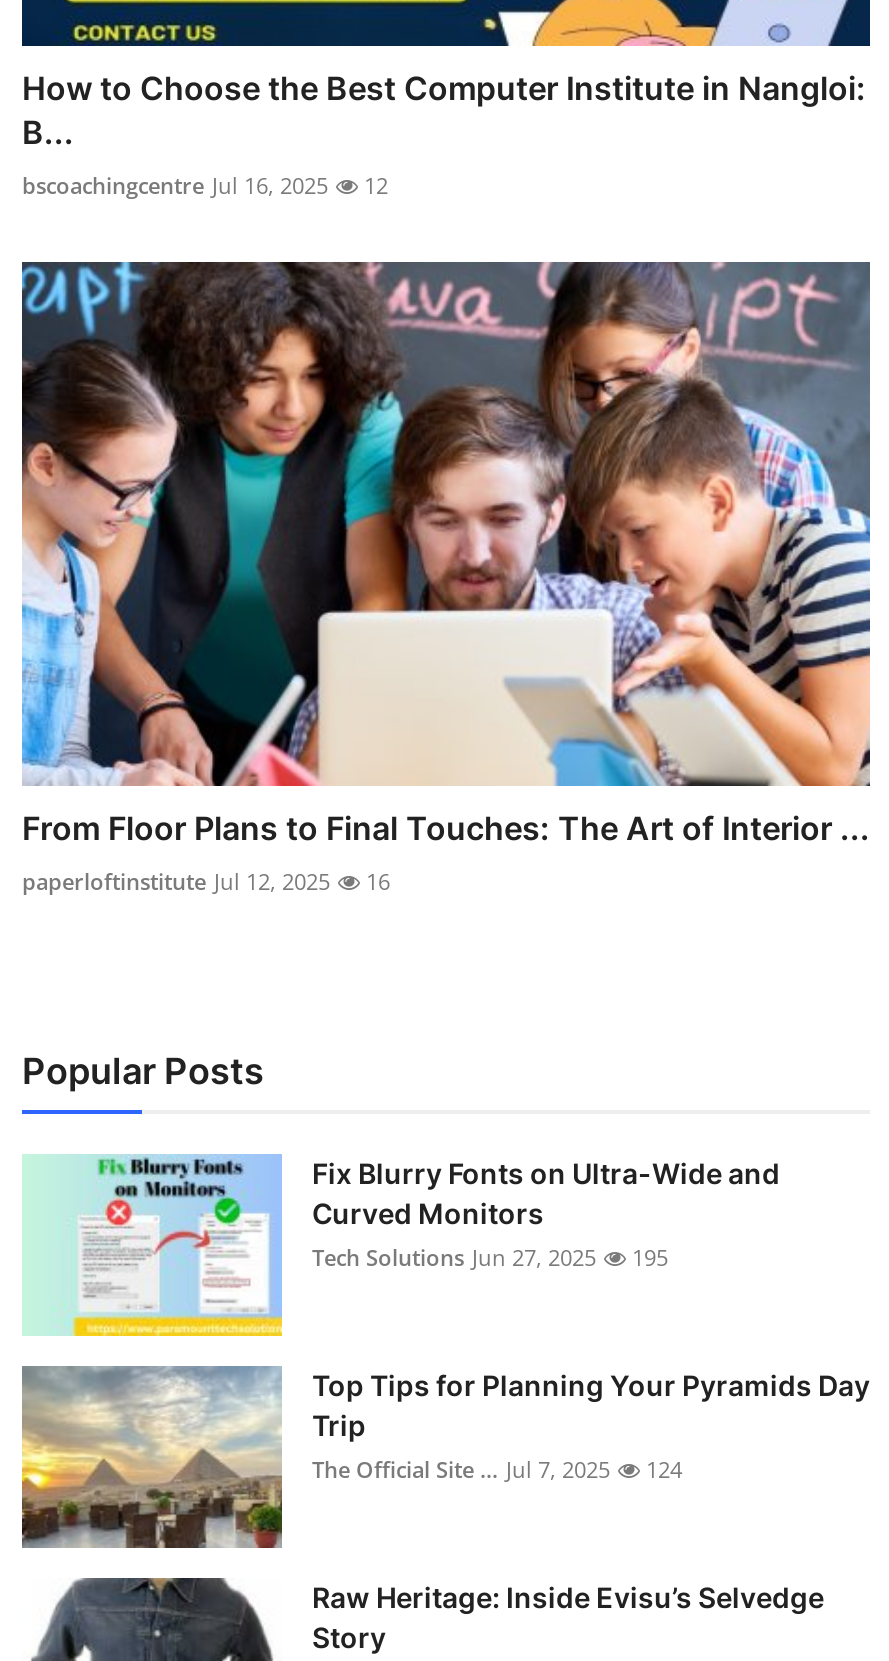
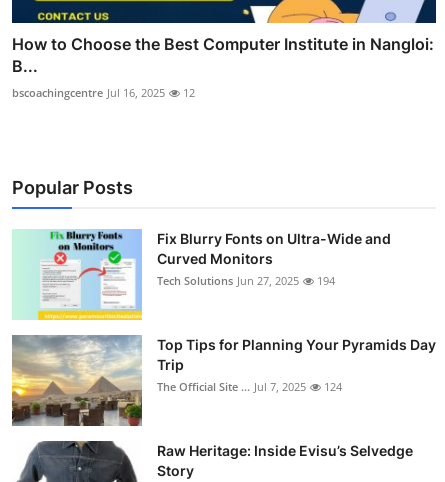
- [image]
- From Floor Plans to Final Touches: The Art of Interior ...
- paperloftinstitute Jul 12, 2025
- 16

- Tech Solutions Jun 27, 2025 195
+ Tech Solutions Jun 27, 2025 194
